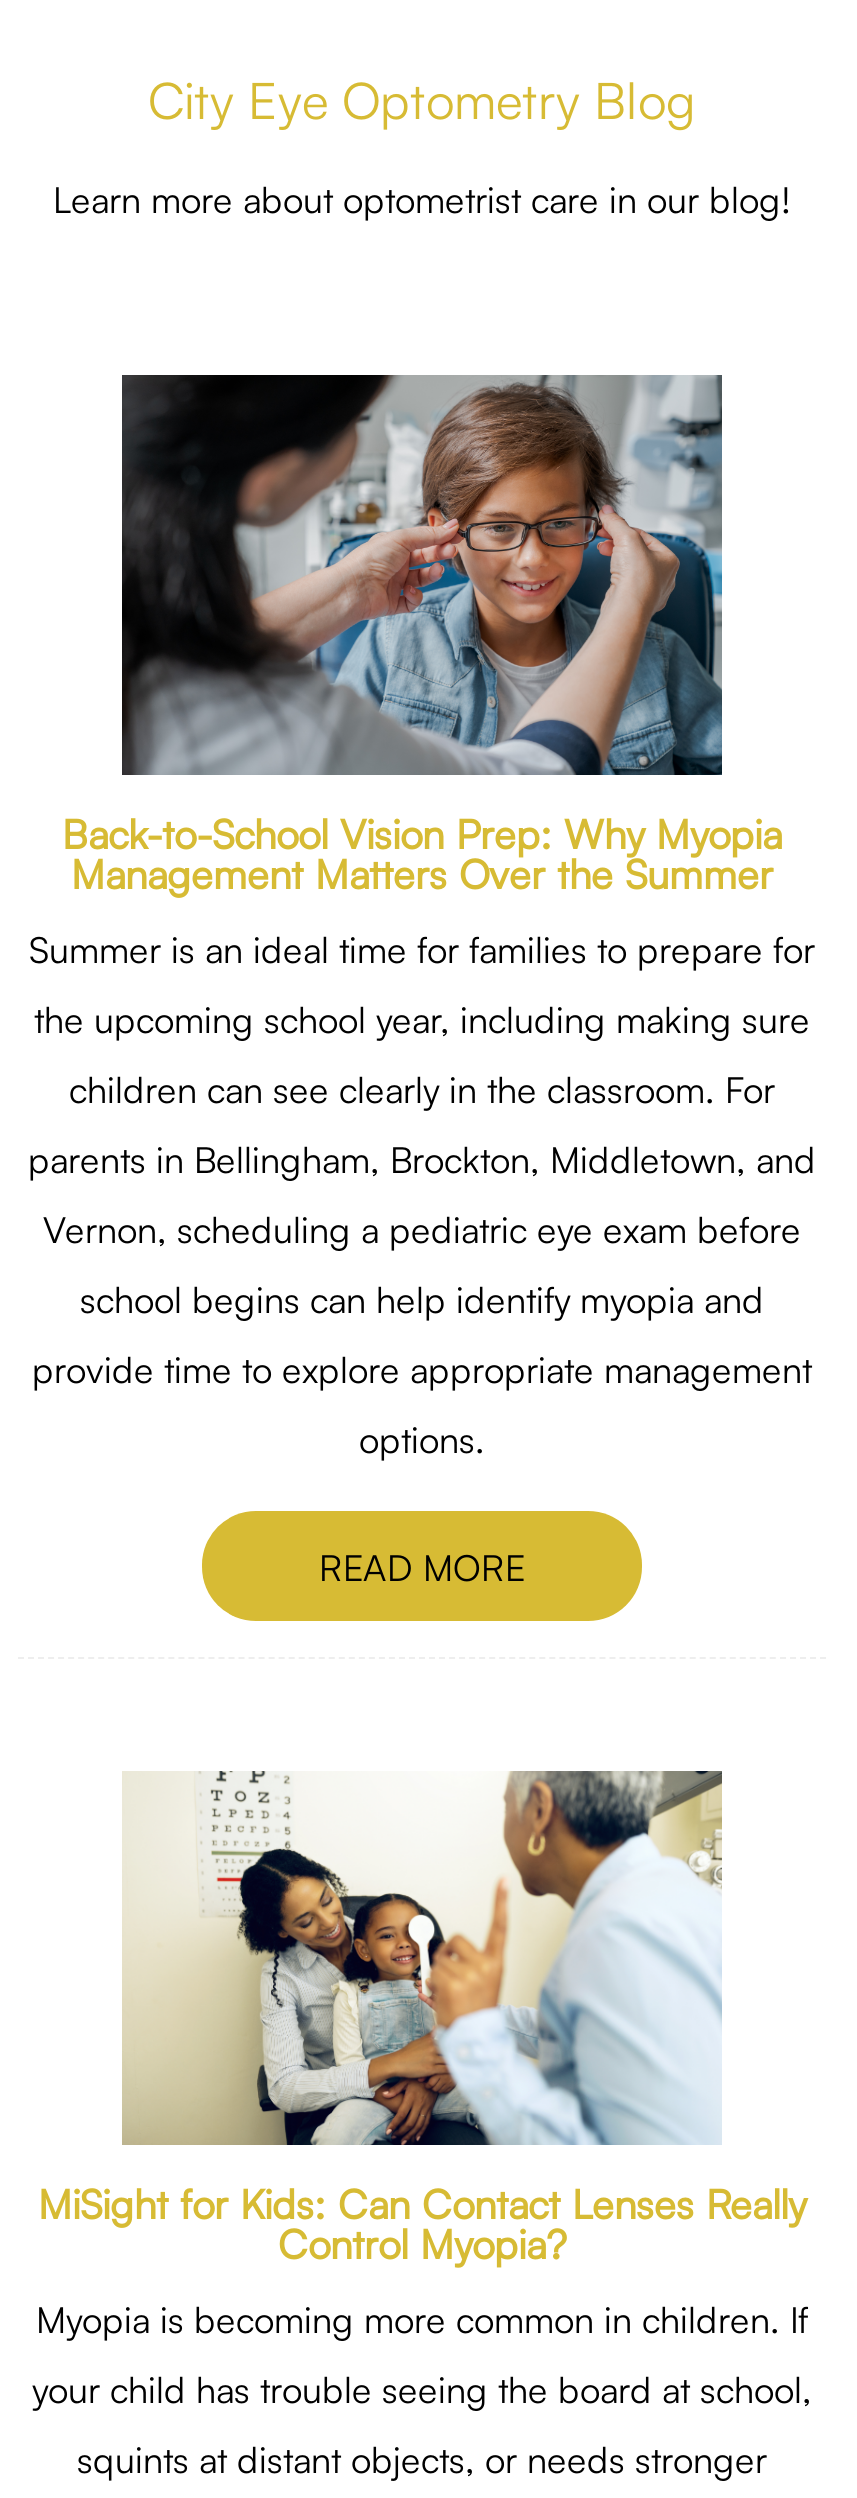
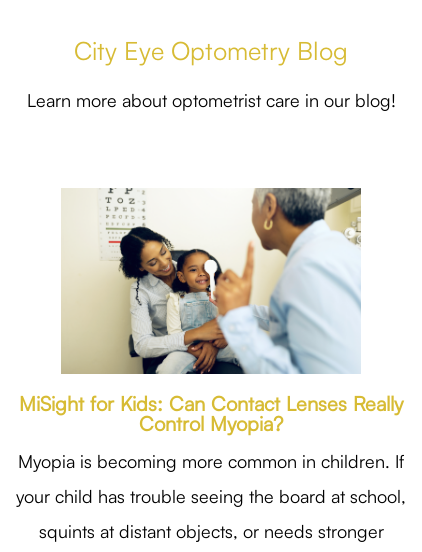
- [image]
- Back-to-School Vision Prep: Why Myopia
- Management Matters Over the Summer
- Summer is an ideal time for families to prepare for
- the upcoming school year, including making sure
- children can see clearly in the classroom. For
- parents in Bellingham, Brockton, Middletown, and
- Vernon, scheduling a pediatric eye exam before
- school begins can help identify myopia and
- provide time to explore appropriate management
- options.
- READ MORE
